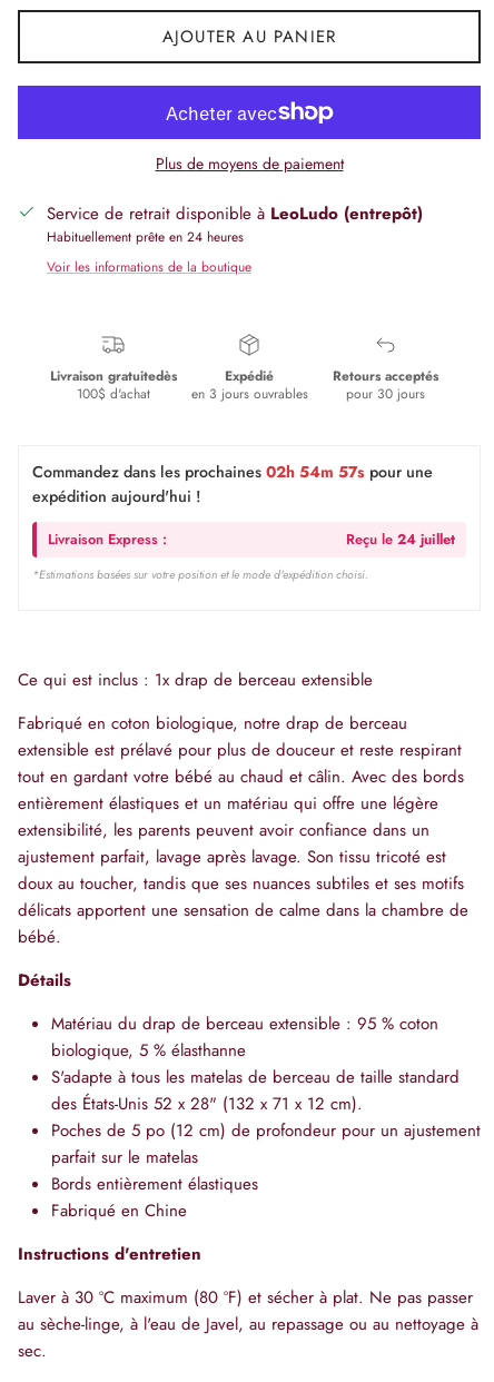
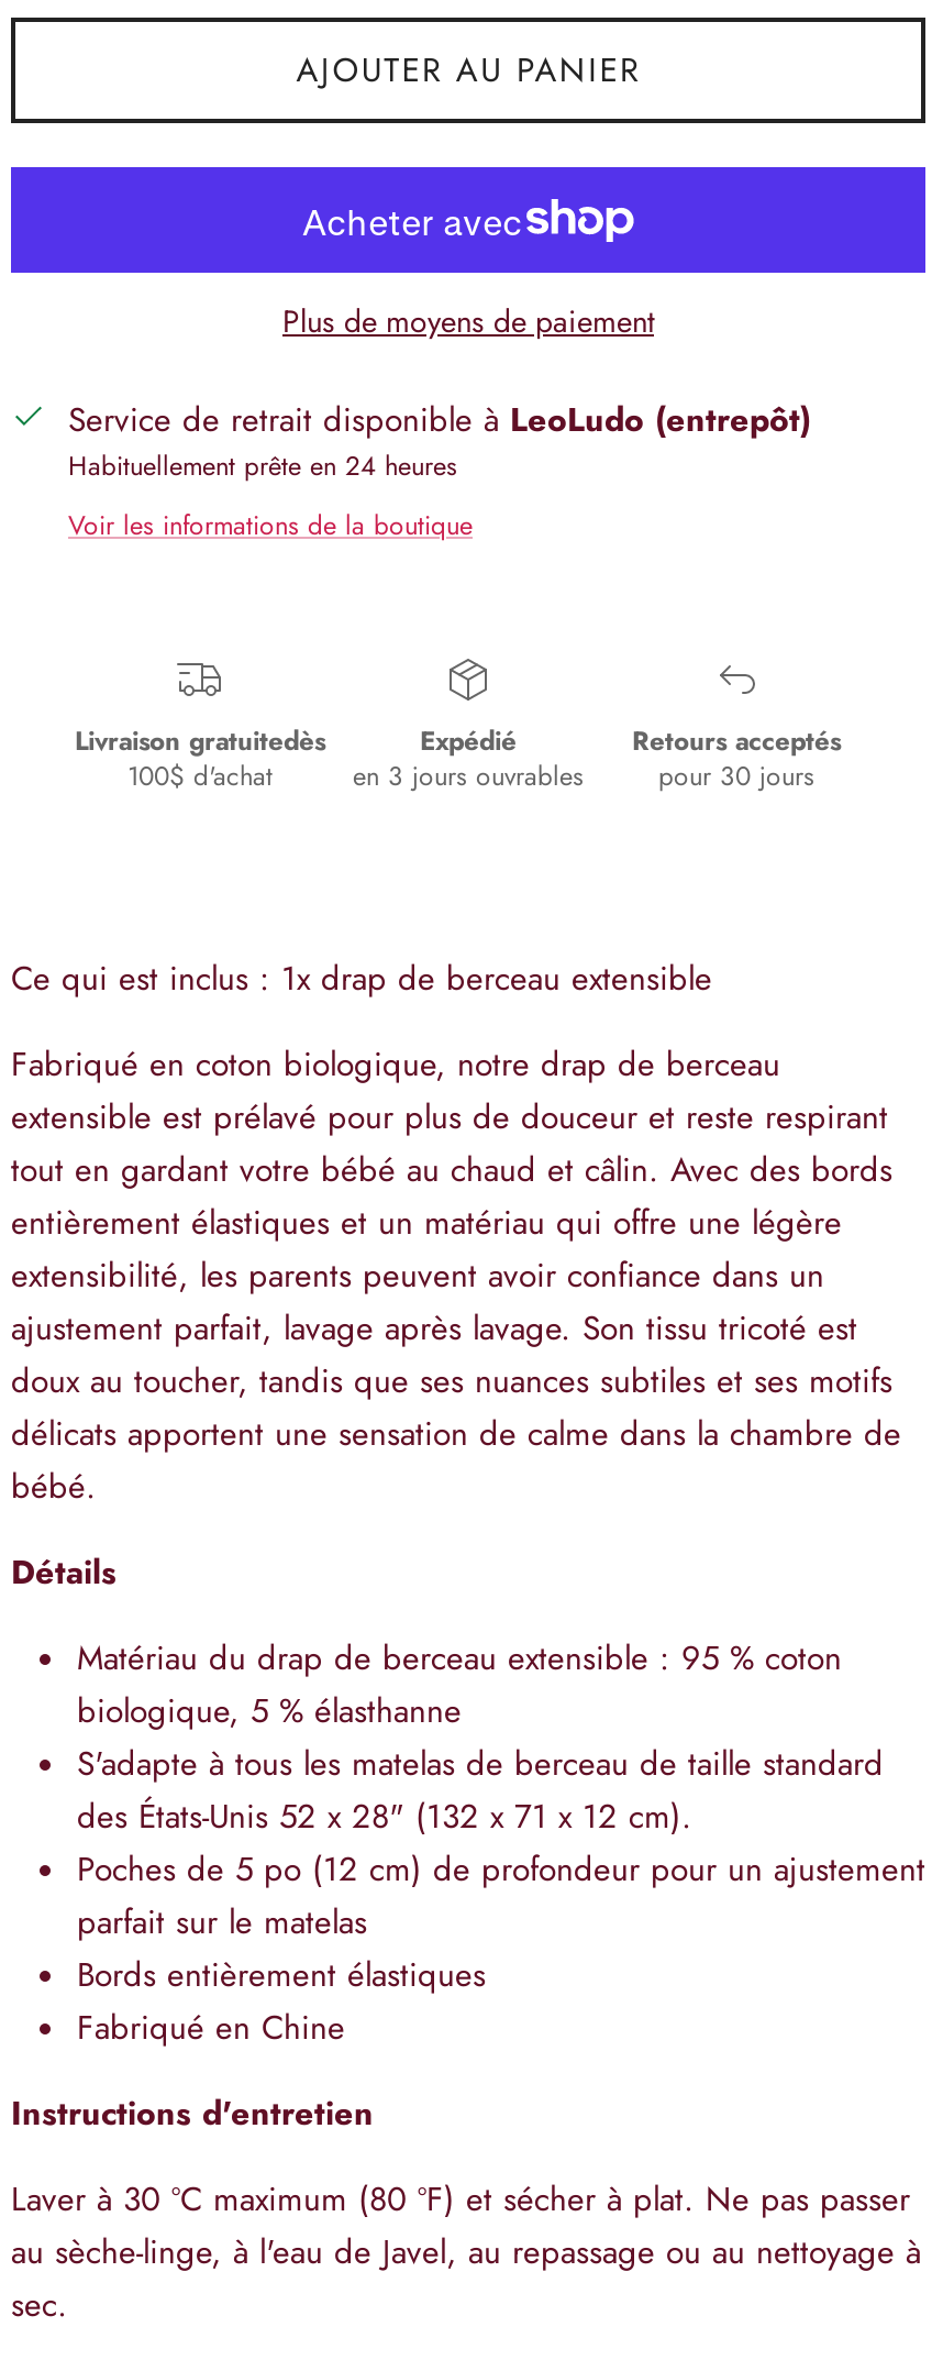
- Commandez dans les prochaines 02h 54m 57s pour une
- expédition aujourd'hui !
- Livraison Express :
- Reçu le 24 juillet
- *Estimations basées sur votre position et le mode d'expédition choisi.
